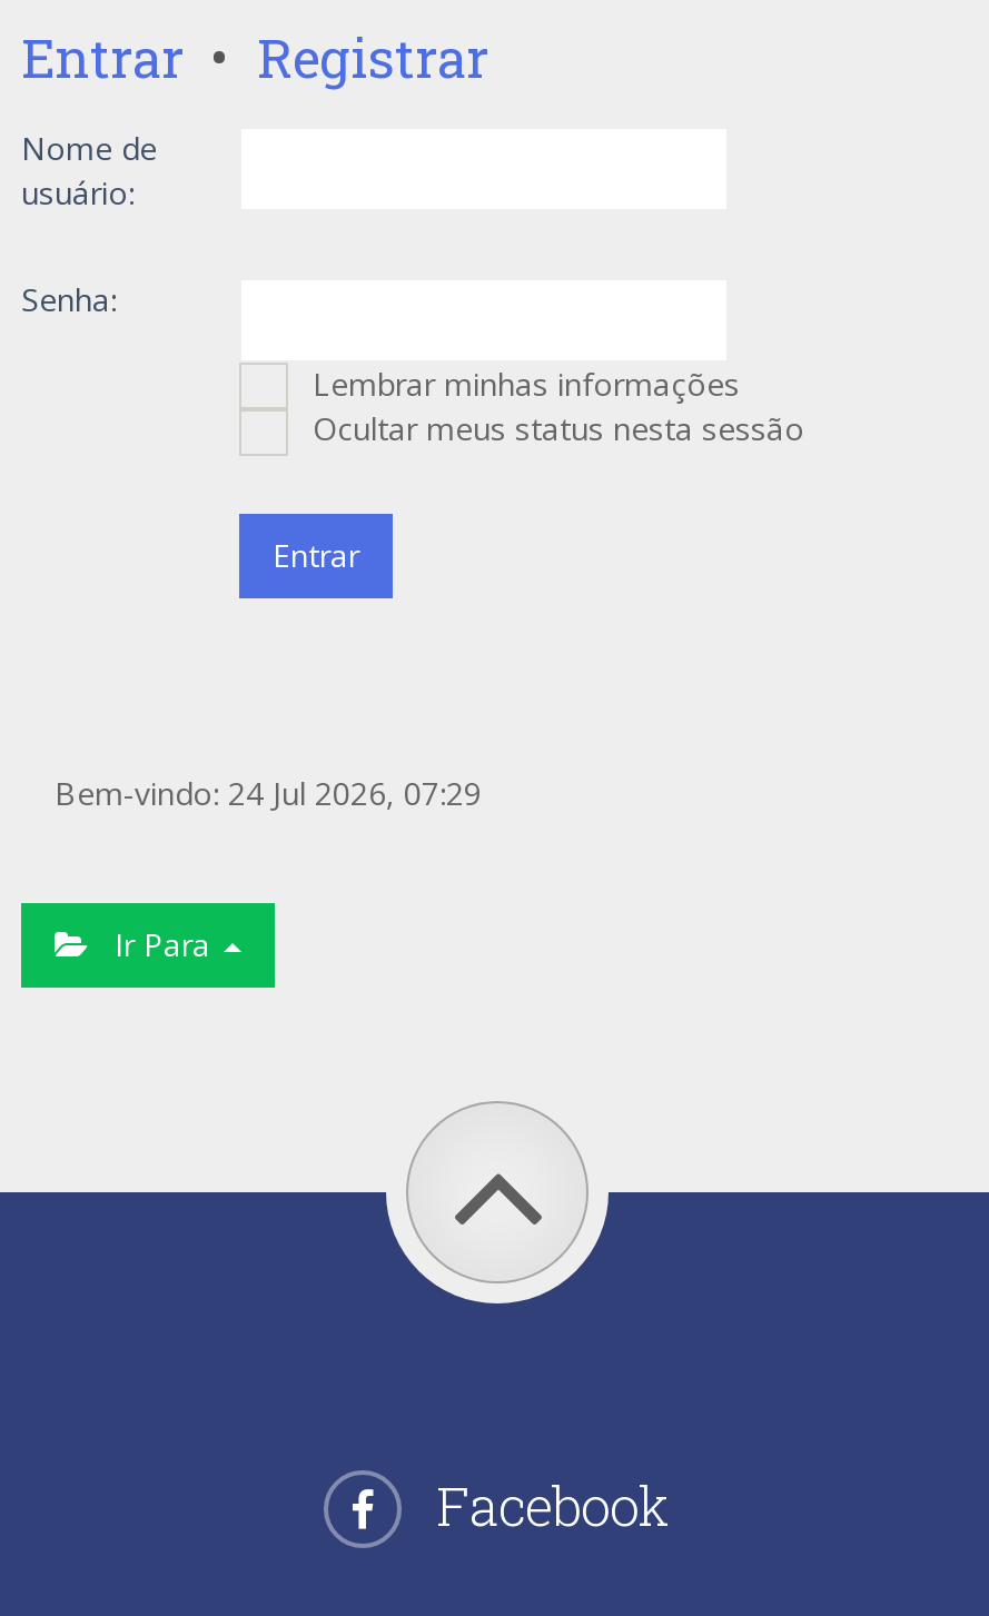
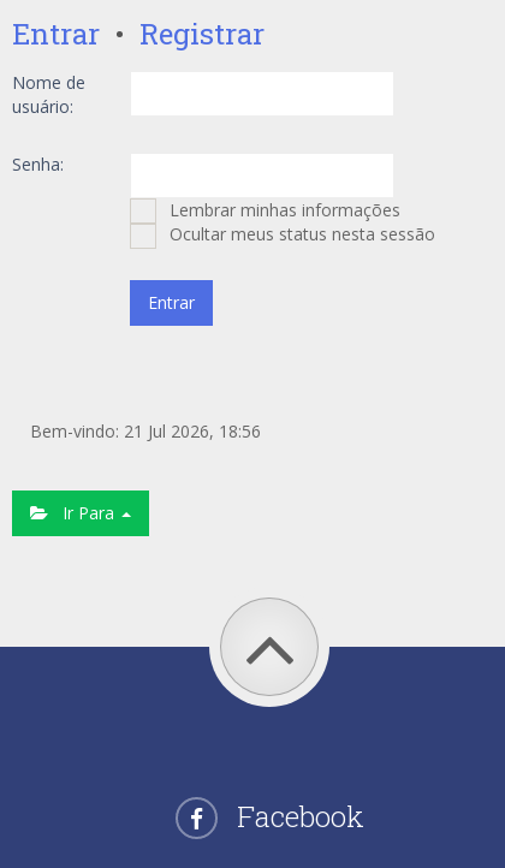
- Bem-vindo: 24 Jul 2026, 07:29
+ Bem-vindo: 21 Jul 2026, 18:56
